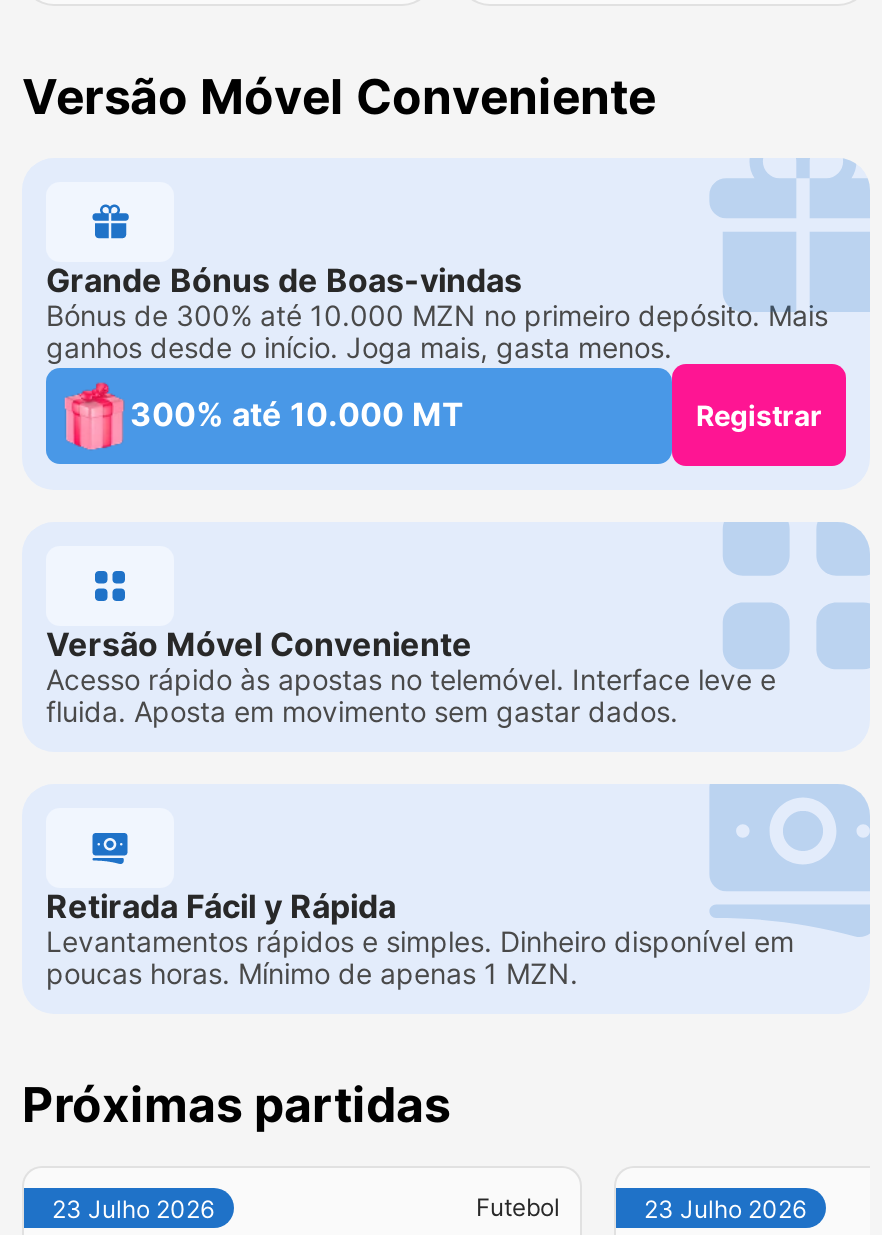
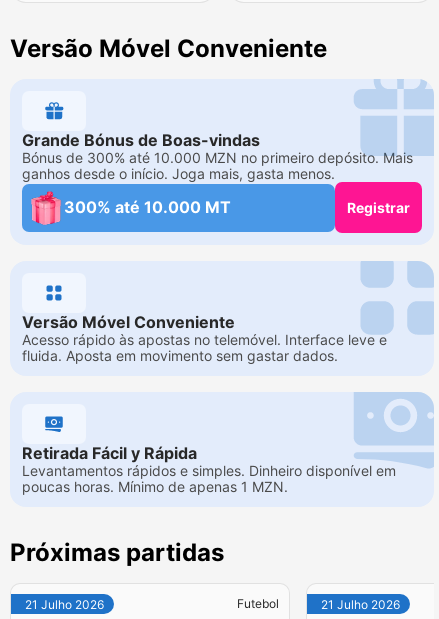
- 23 Julho 2026
+ 21 Julho 2026

- 23 Julho 2026
+ 21 Julho 2026
